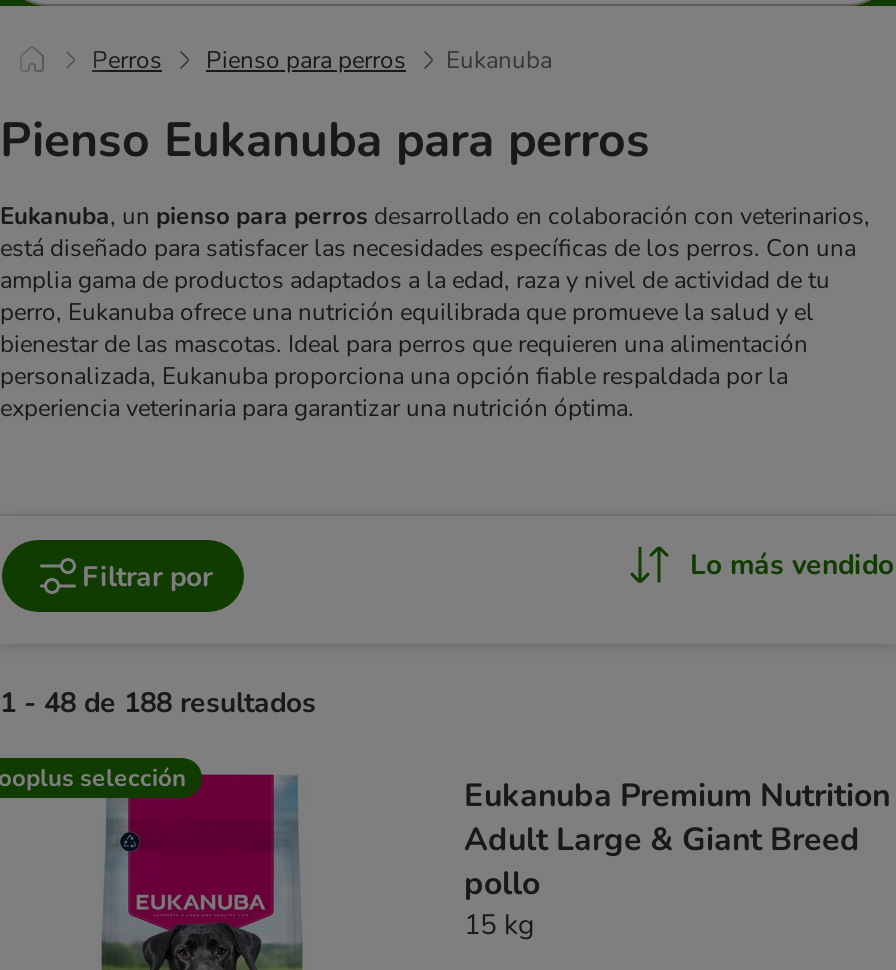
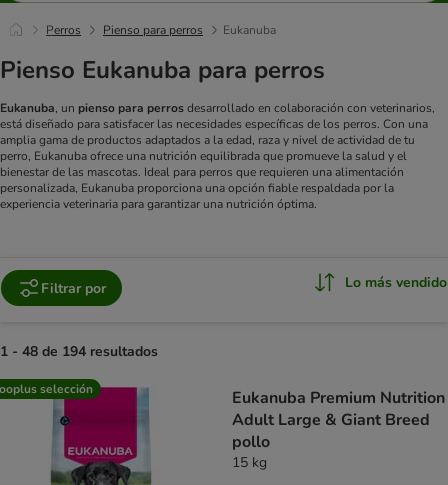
- 1 - 48 de 188 resultados
+ 1 - 48 de 194 resultados
